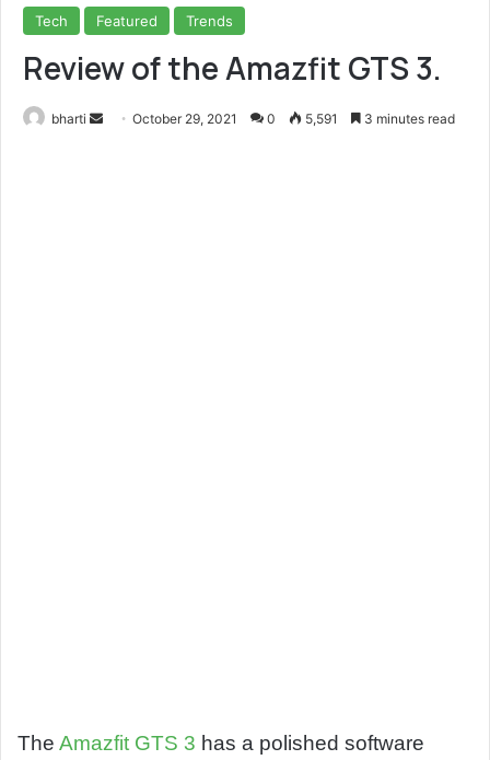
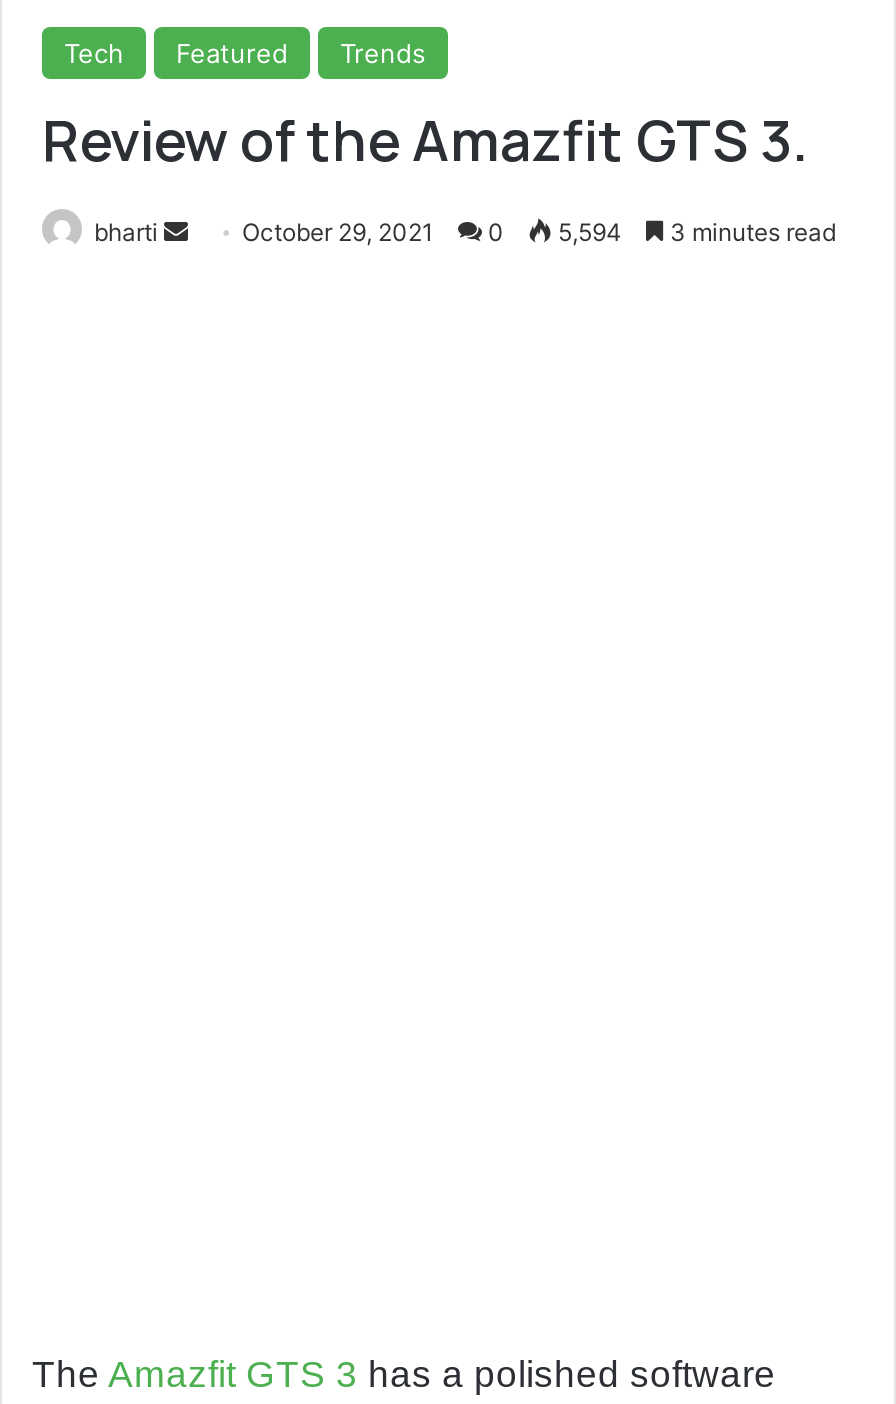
- 5,591
+ 5,594
